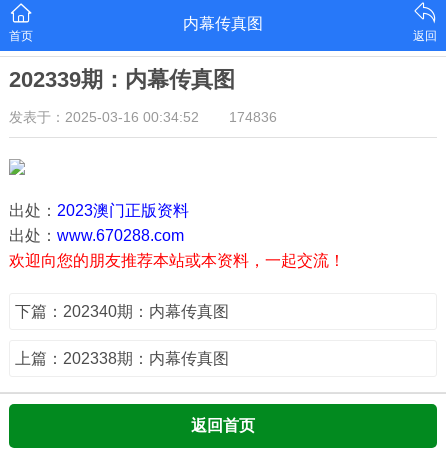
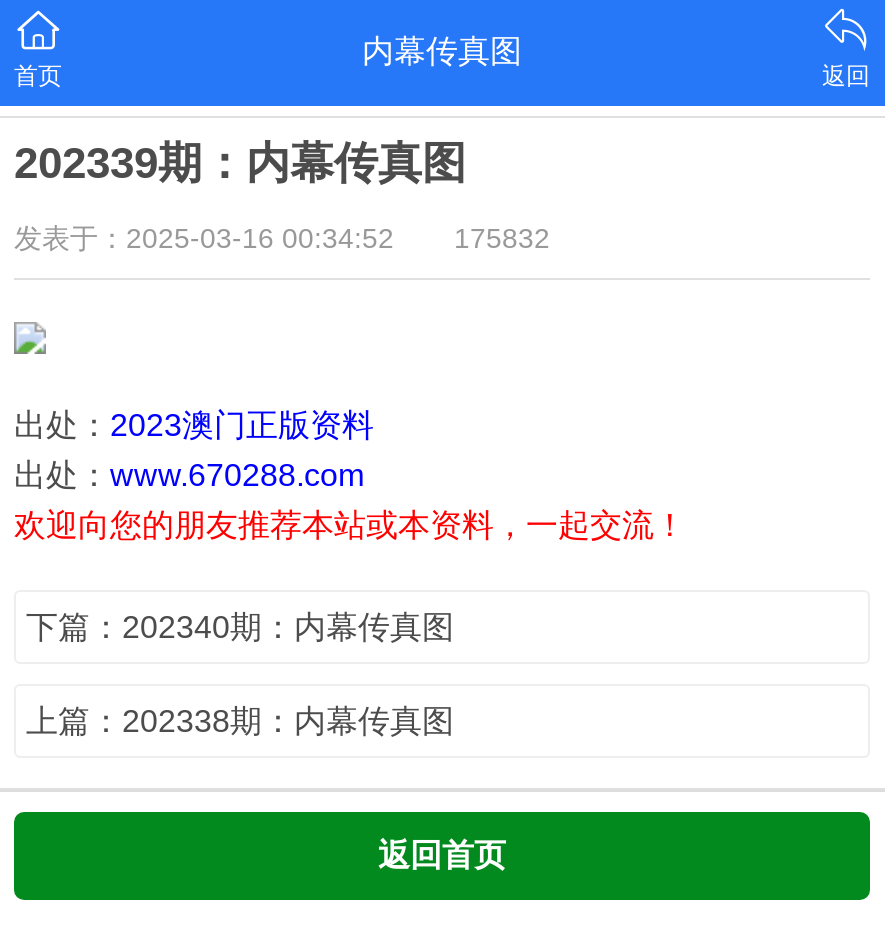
- 发表于：2025-03-16 00:34:52 174836
+ 发表于：2025-03-16 00:34:52 175832
